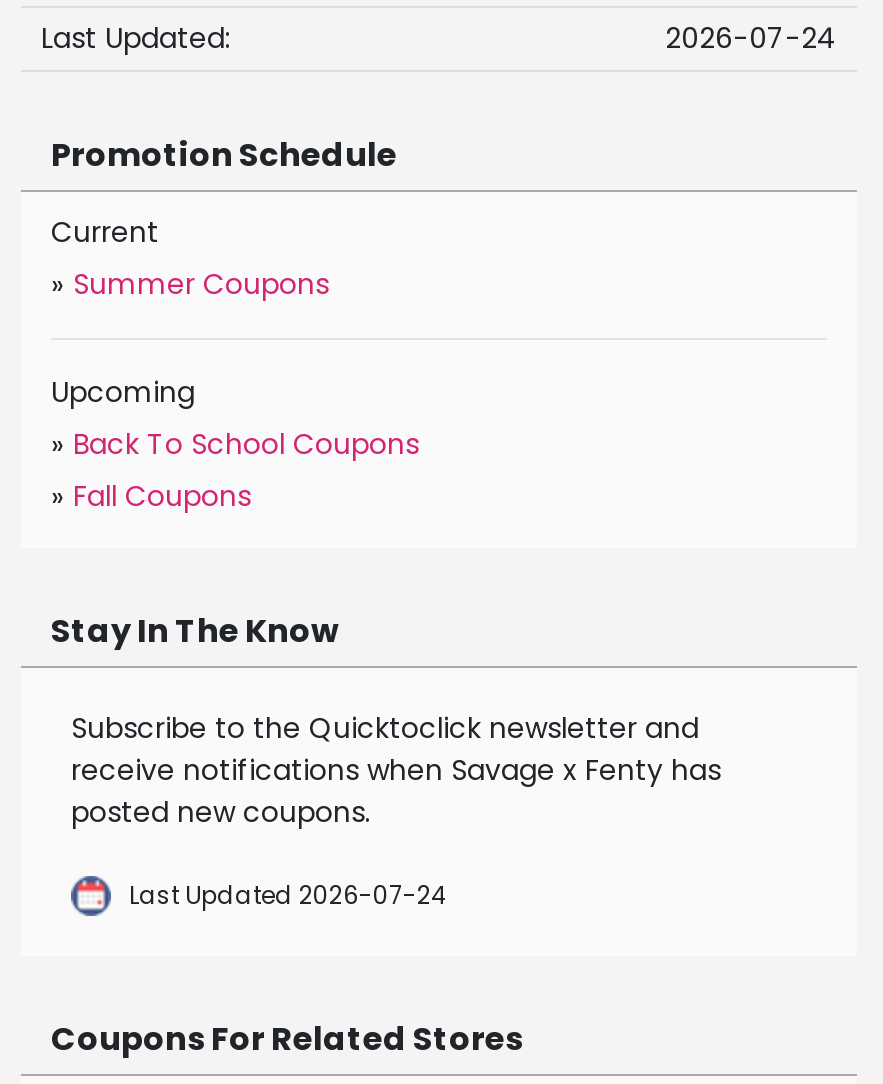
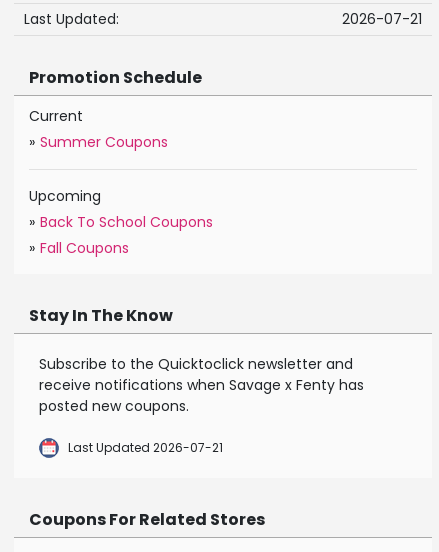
- 2026-07-24
+ 2026-07-21

- Last Updated 2026-07-24
+ Last Updated 2026-07-21
